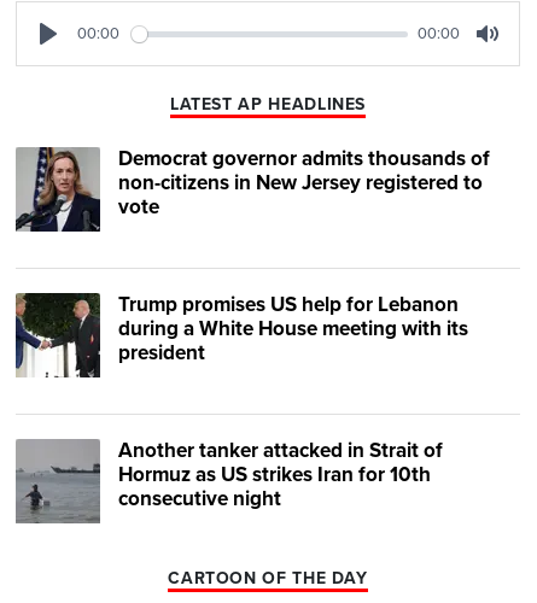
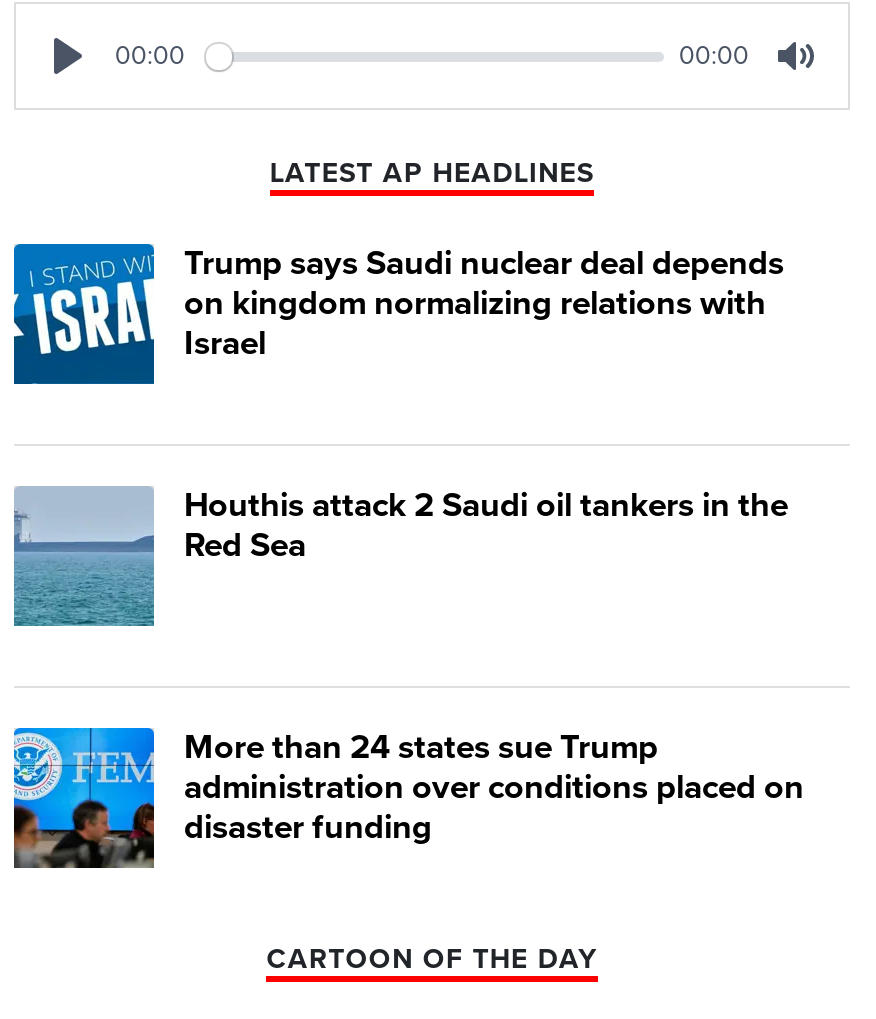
- [image]
- Democrat governor admits thousands of
- non-citizens in New Jersey registered to
- vote
+ [image]
+ Trump says Saudi nuclear deal depends
+ on kingdom normalizing relations with
+ Israel

- [image]
- Trump promises US help for Lebanon
- during a White House meeting with its
- president
+ [image]
+ Houthis attack 2 Saudi oil tankers in the
+ Red Sea

- [image]
- Another tanker attacked in Strait of
- Hormuz as US strikes Iran for 10th
- consecutive night
+ [image]
+ More than 24 states sue Trump
+ administration over conditions placed on
+ disaster funding
